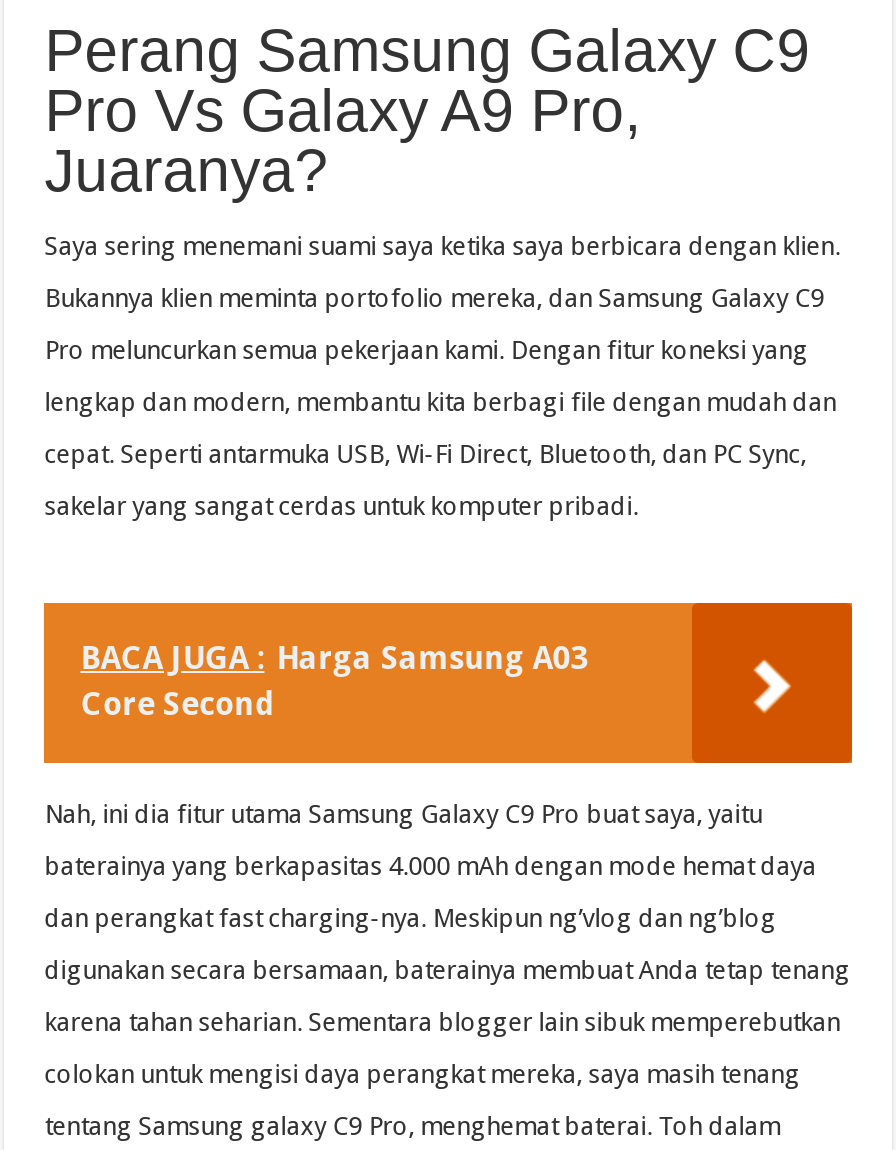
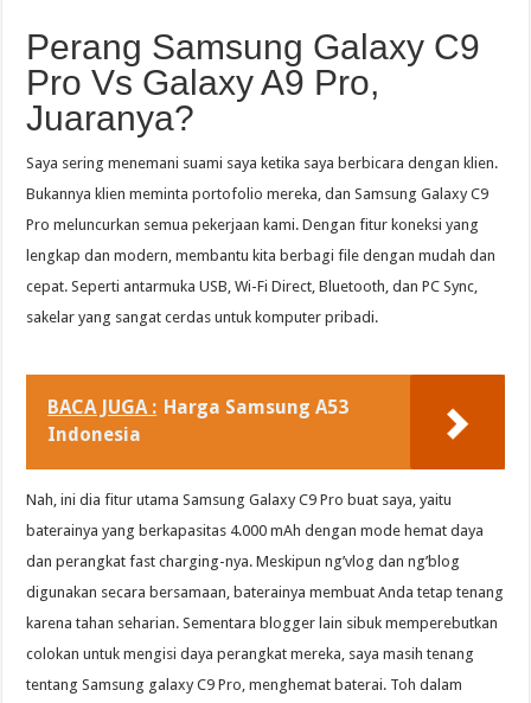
- BACA JUGA : Harga Samsung A03
- Core Second
+ BACA JUGA : Harga Samsung A53
+ Indonesia
